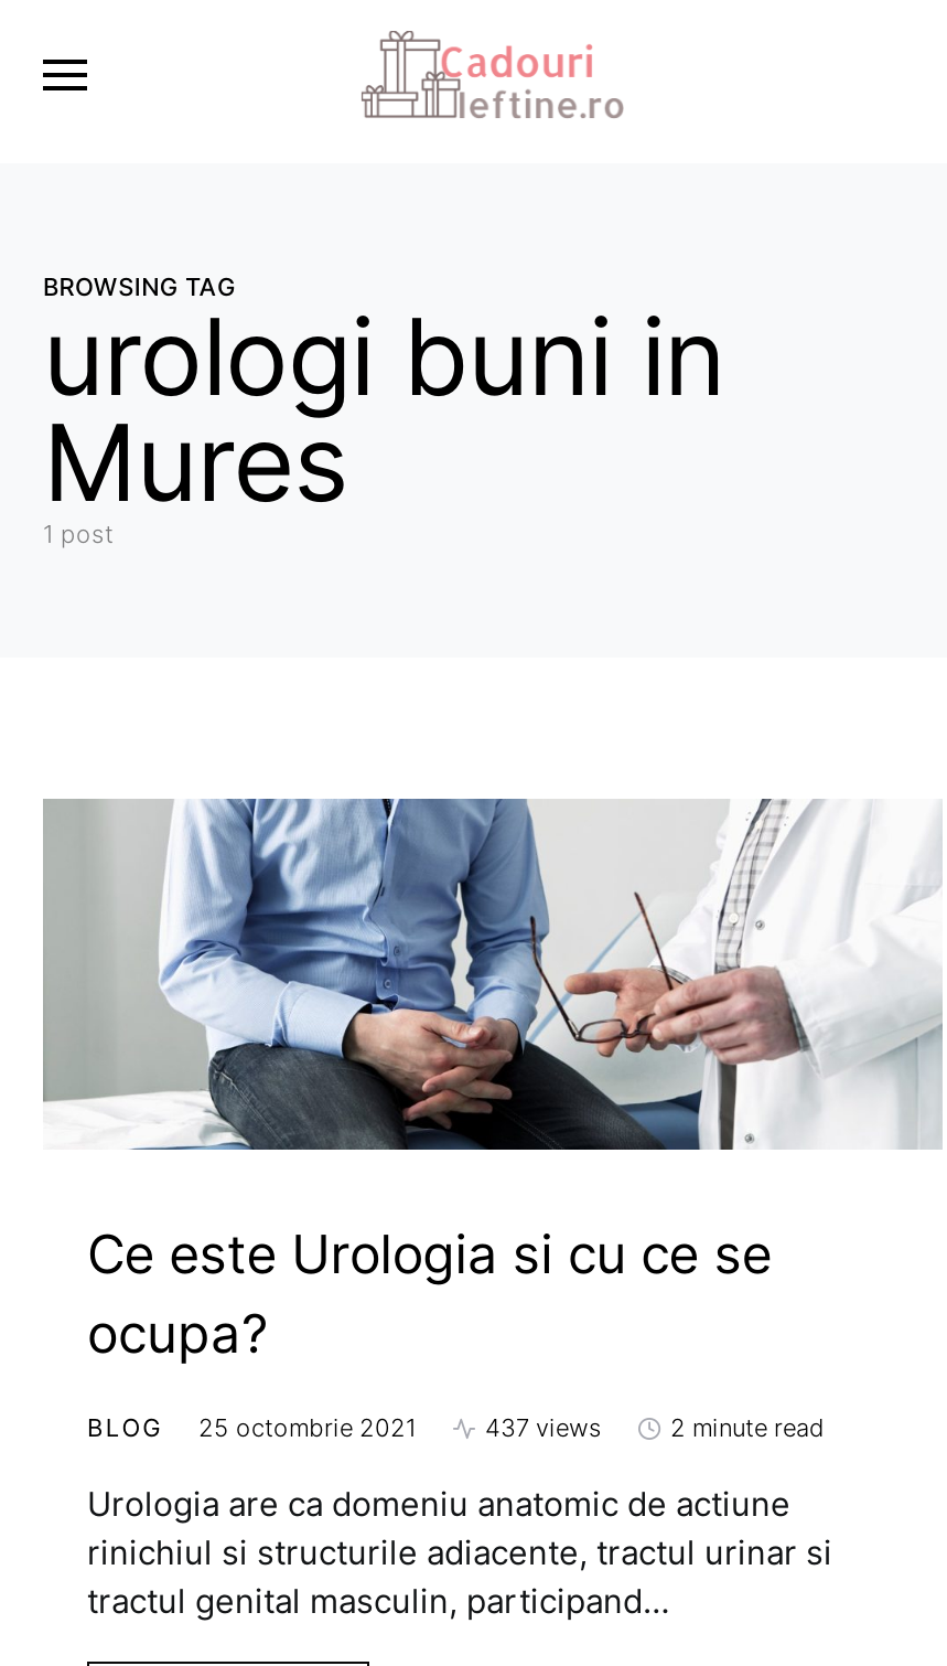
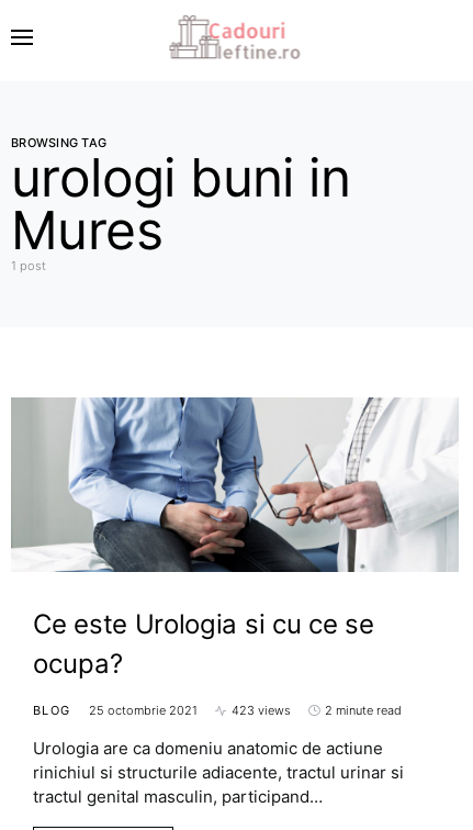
- 437 views
+ 423 views
